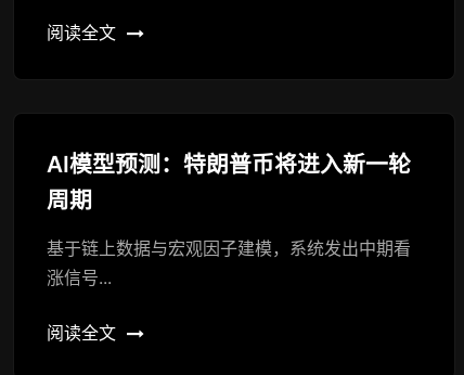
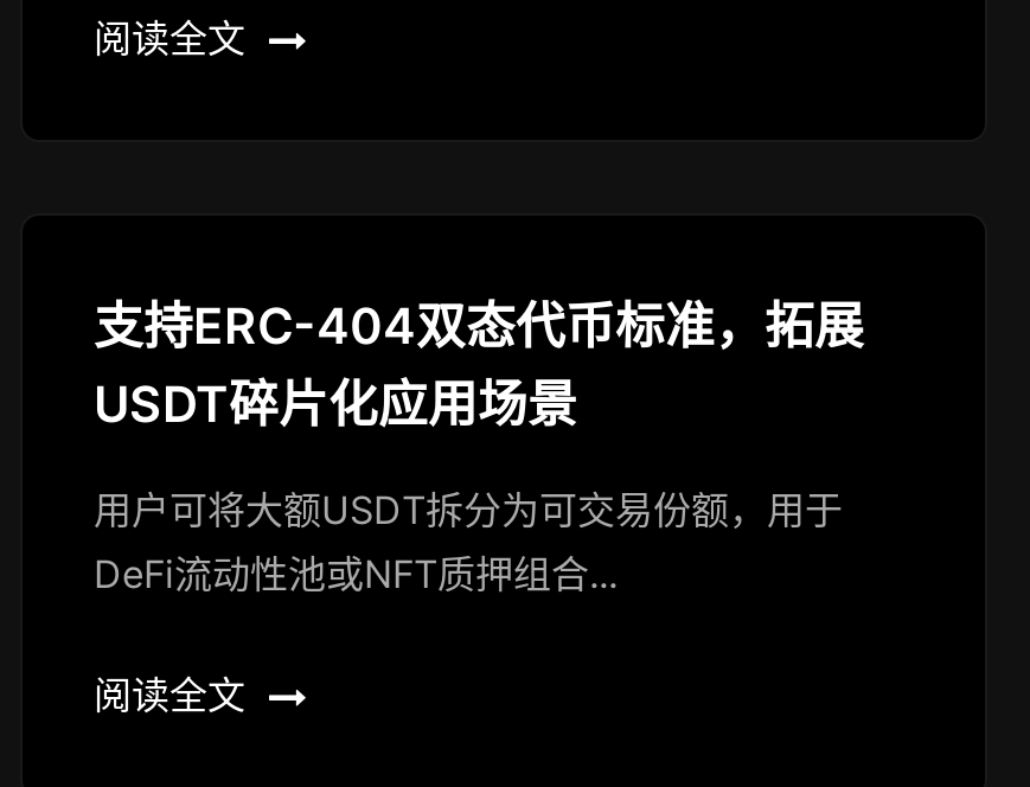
- AI模型预测：特朗普币将进入新一轮
- 周期
+ 支持ERC-404双态代币标准，拓展
+ USDT碎片化应用场景

- 基于链上数据与宏观因子建模，系统发出中期看
- 涨信号...
+ 用户可将大额USDT拆分为可交易份额，用于
+ DeFi流动性池或NFT质押组合...
